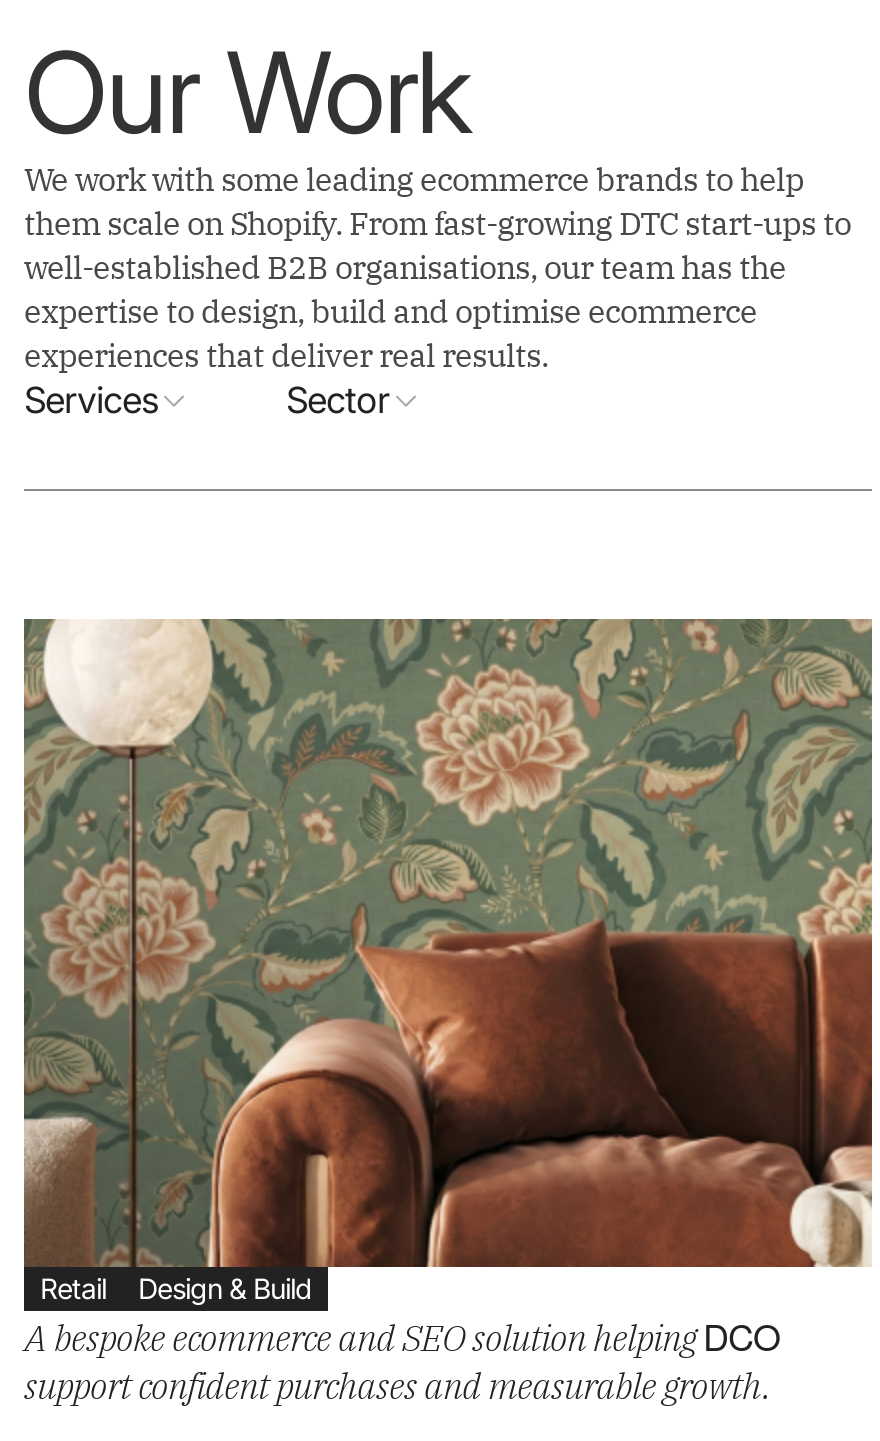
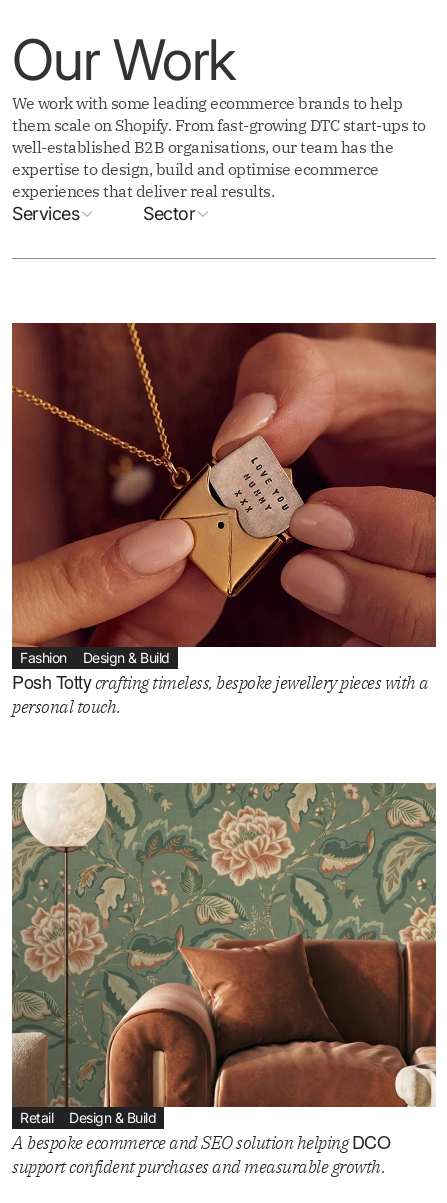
+ [image]
+ Fashion
+ Design & Build
+ Posh Tottycrafting timeless, bespoke jewellery pieces with a
+ personal touch.
